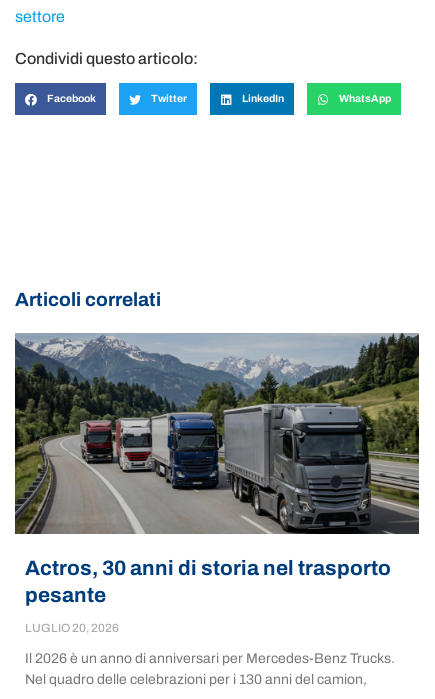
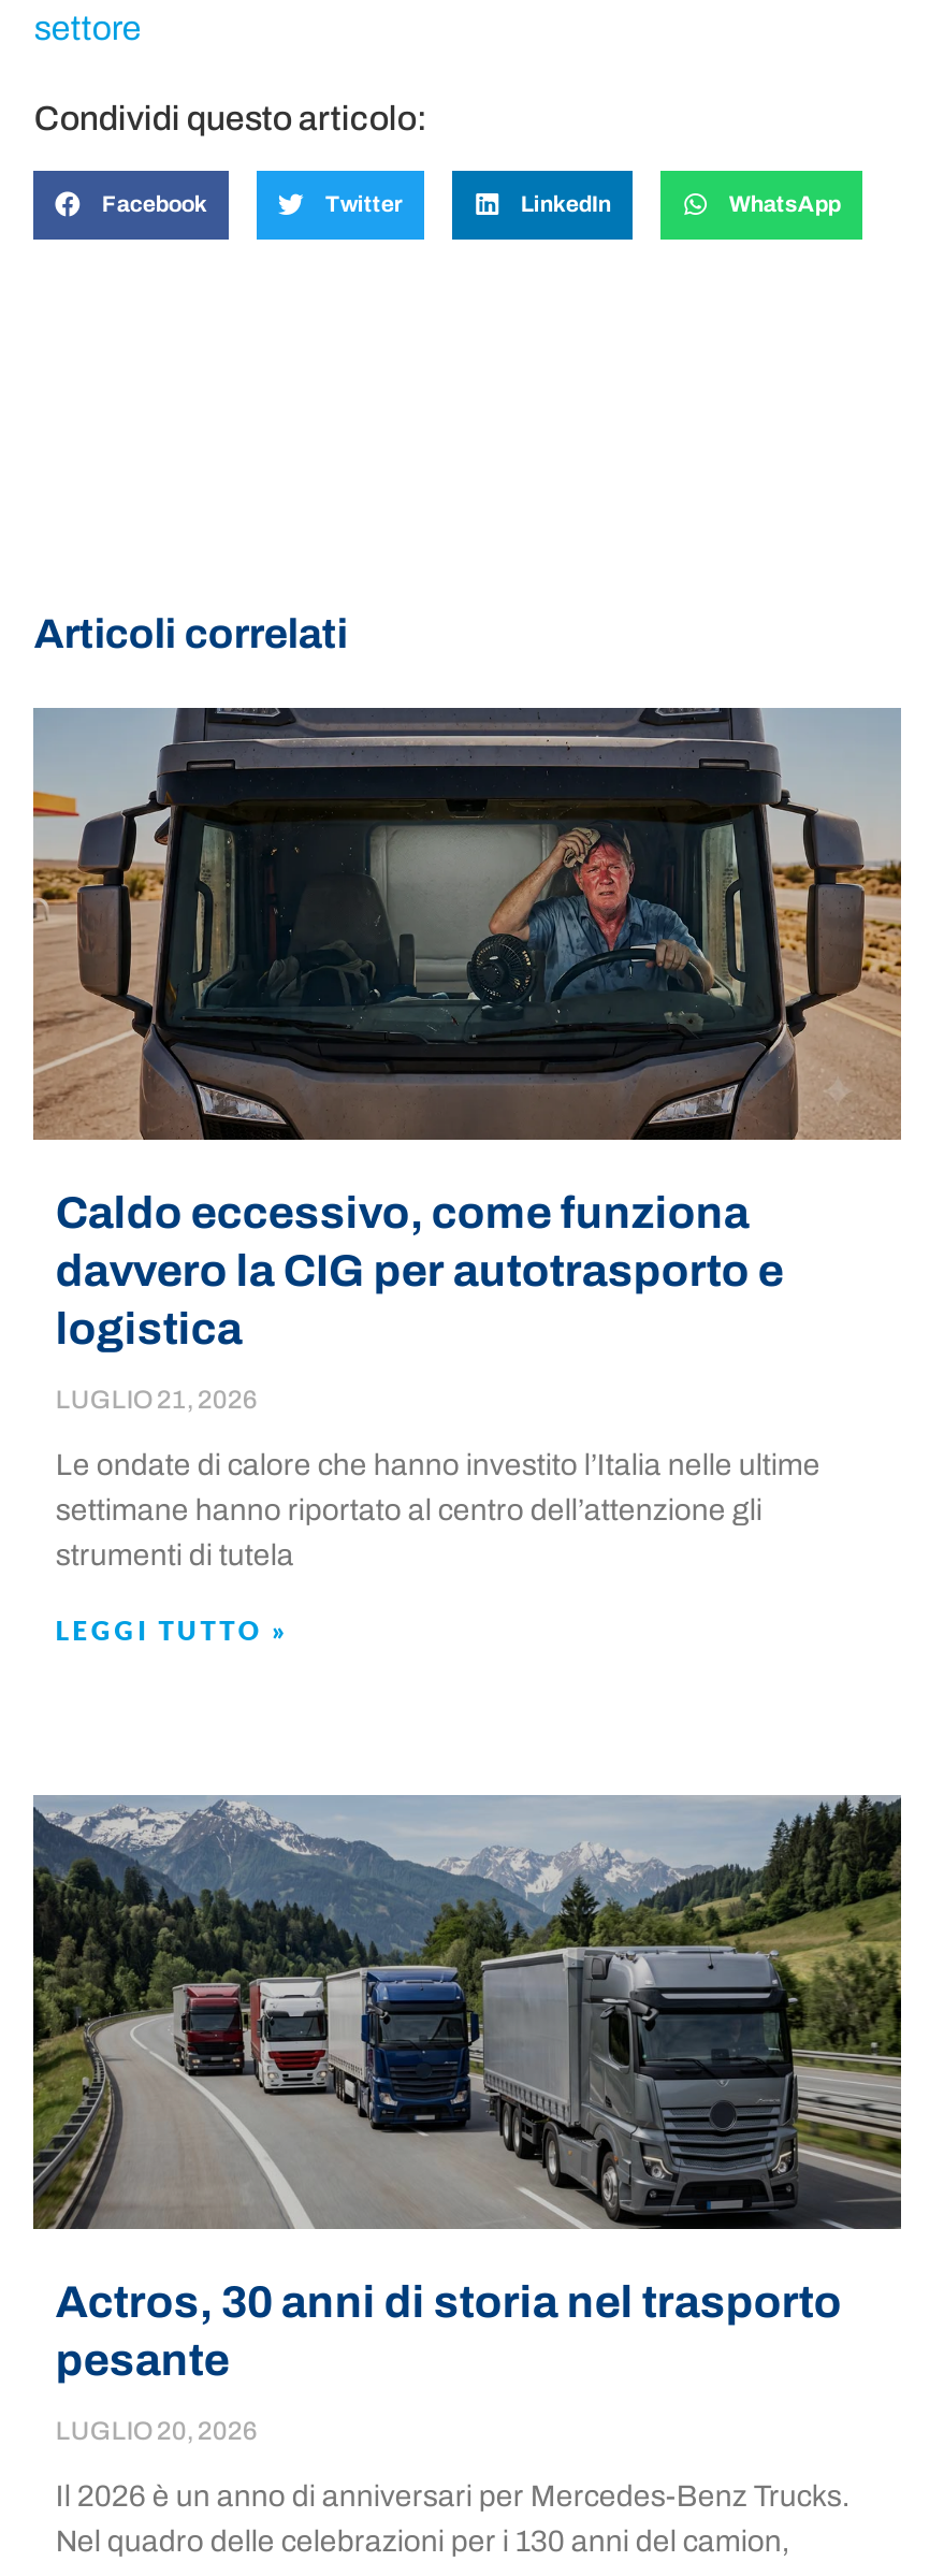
+ [image]
+ Caldo eccessivo, come funziona
+ davvero la CIG per autotrasporto e
+ logistica
+ LUGLIO 21, 2026
+ Le ondate di calore che hanno investito l’Italia nelle ultime
+ settimane hanno riportato al centro dell’attenzione gli
+ strumenti di tutela
+ LEGGI TUTTO »
